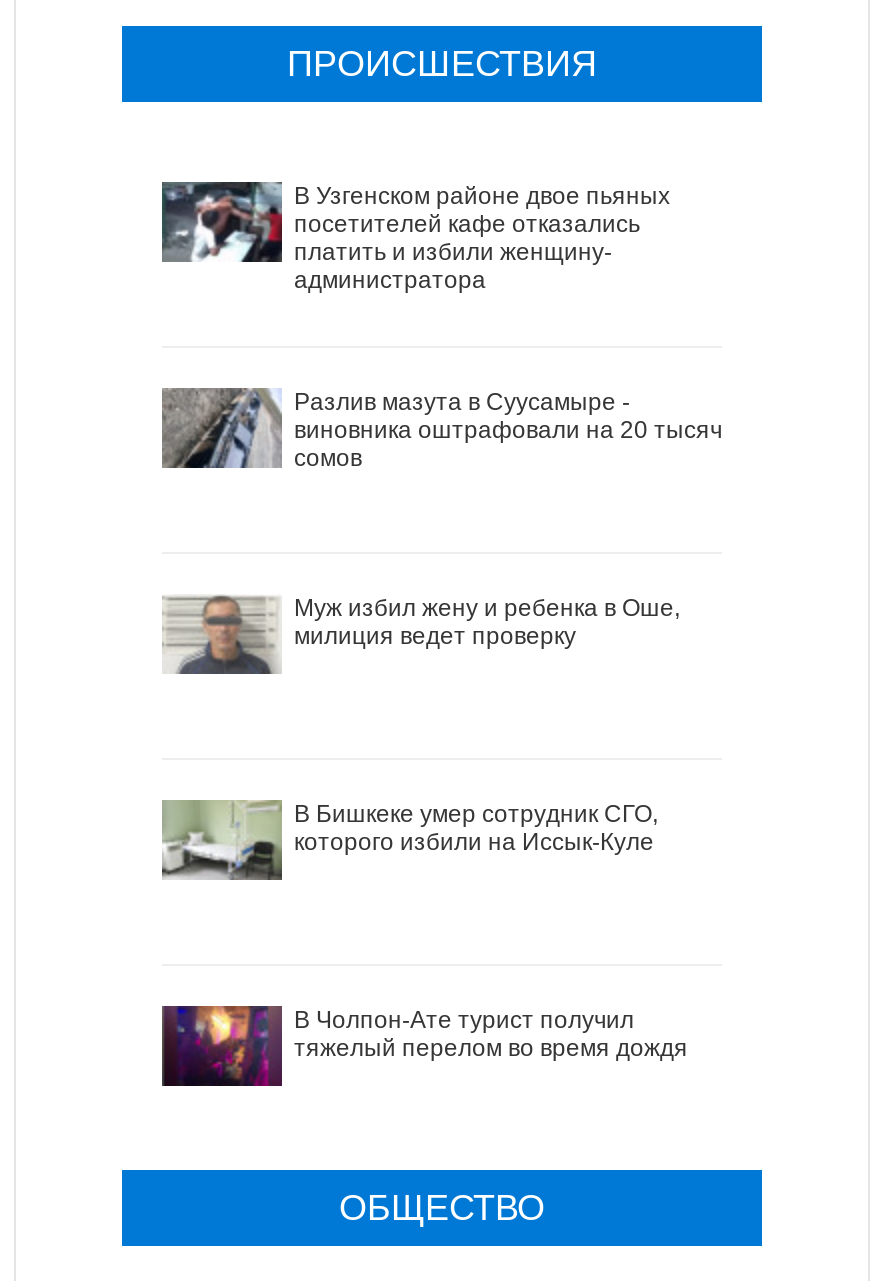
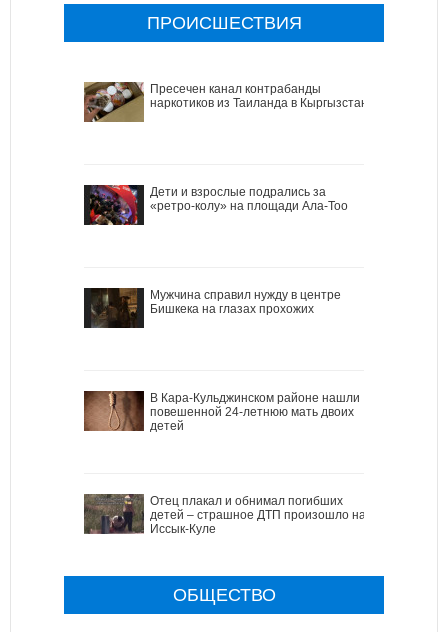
- [image]
- В Узгенском районе двое пьяных
- посетителей кафе отказались
- платить и избили женщину-
- администратора
+ [image]
+ Пресечен канал контрабанды
+ наркотиков из Таиланда в Кыргызстан

- [image]
- Разлив мазута в Суусамыре -
- виновника оштрафовали на 20 тысяч
- сомов
+ [image]
+ Дети и взрослые подрались за
+ «ретро-колу» на площади Ала-Тоо

- [image]
- Муж избил жену и ребенка в Оше,
- милиция ведет проверку
+ [image]
+ Мужчина справил нужду в центре
+ Бишкека на глазах прохожих

- [image]
- В Бишкеке умер сотрудник СГО,
- которого избили на Иссык-Куле
+ [image]
+ В Кара-Кульджинском районе нашли
+ повешенной 24-летнюю мать двоих
+ детей

- [image]
- В Чолпон-Ате турист получил
- тяжелый перелом во время дождя
+ [image]
+ Отец плакал и обнимал погибших
+ детей – страшное ДТП произошло на
+ Иссык-Куле
